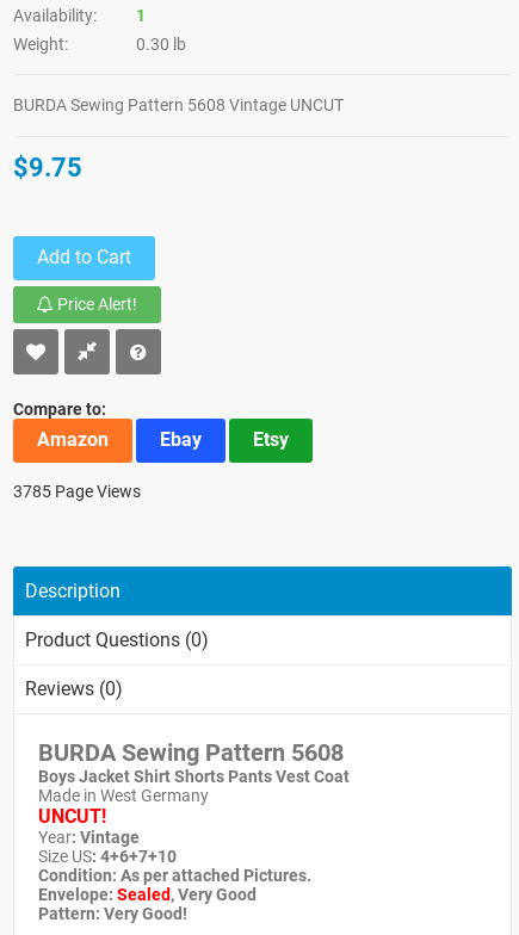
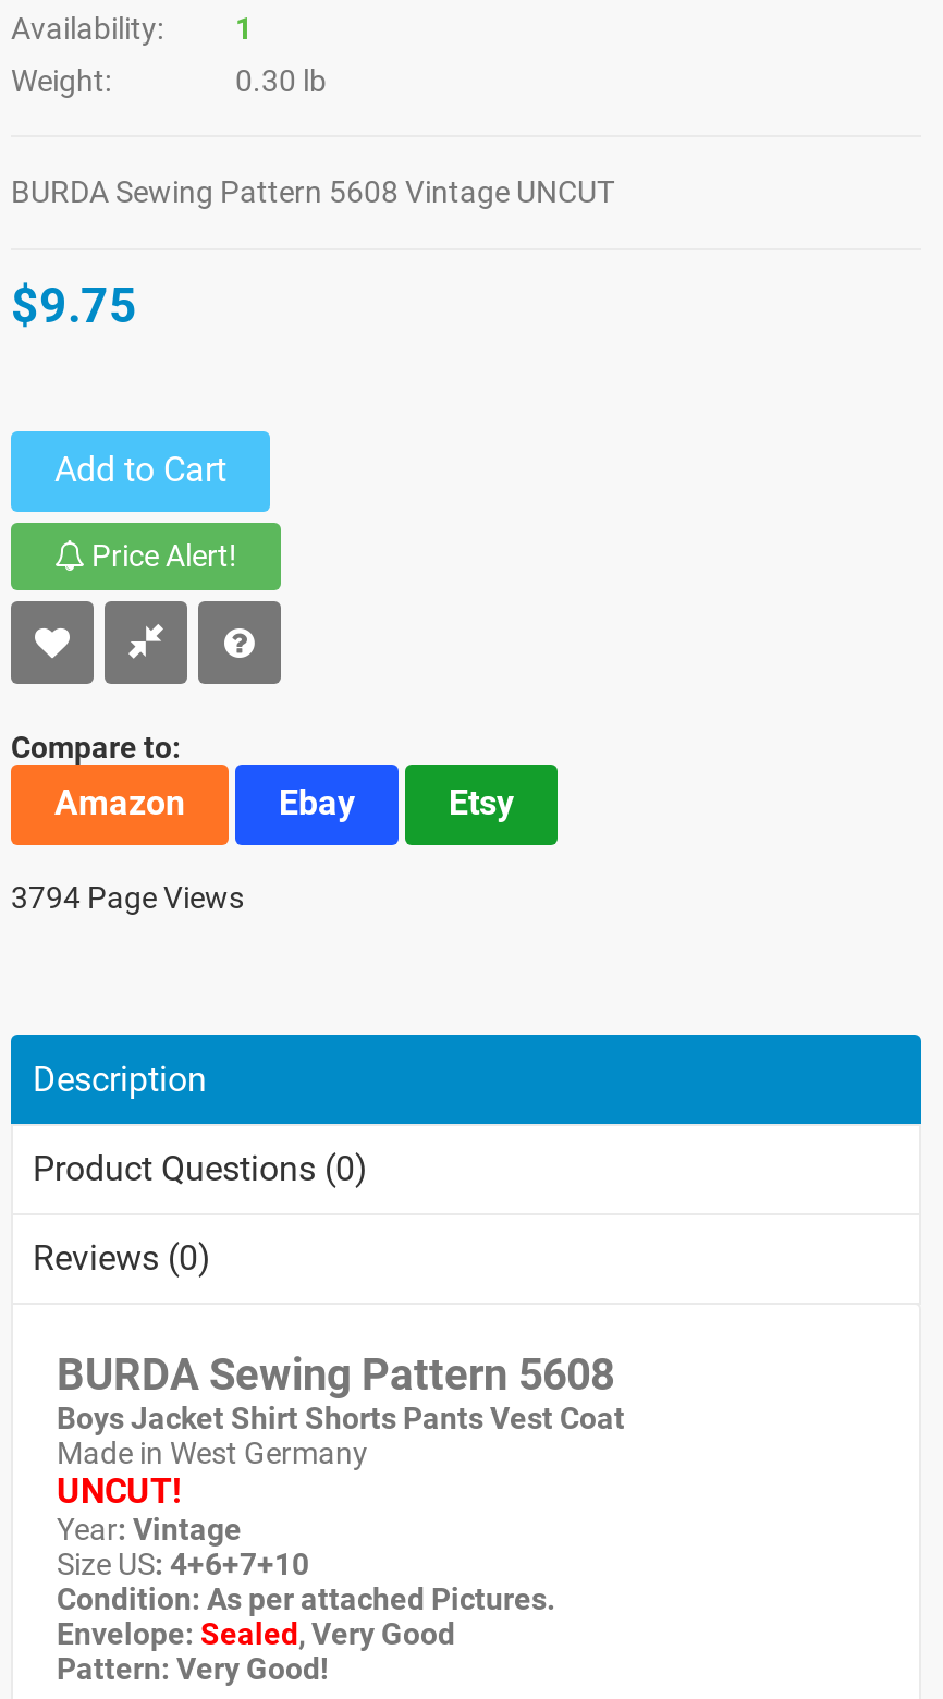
- 3785 Page Views
+ 3794 Page Views
